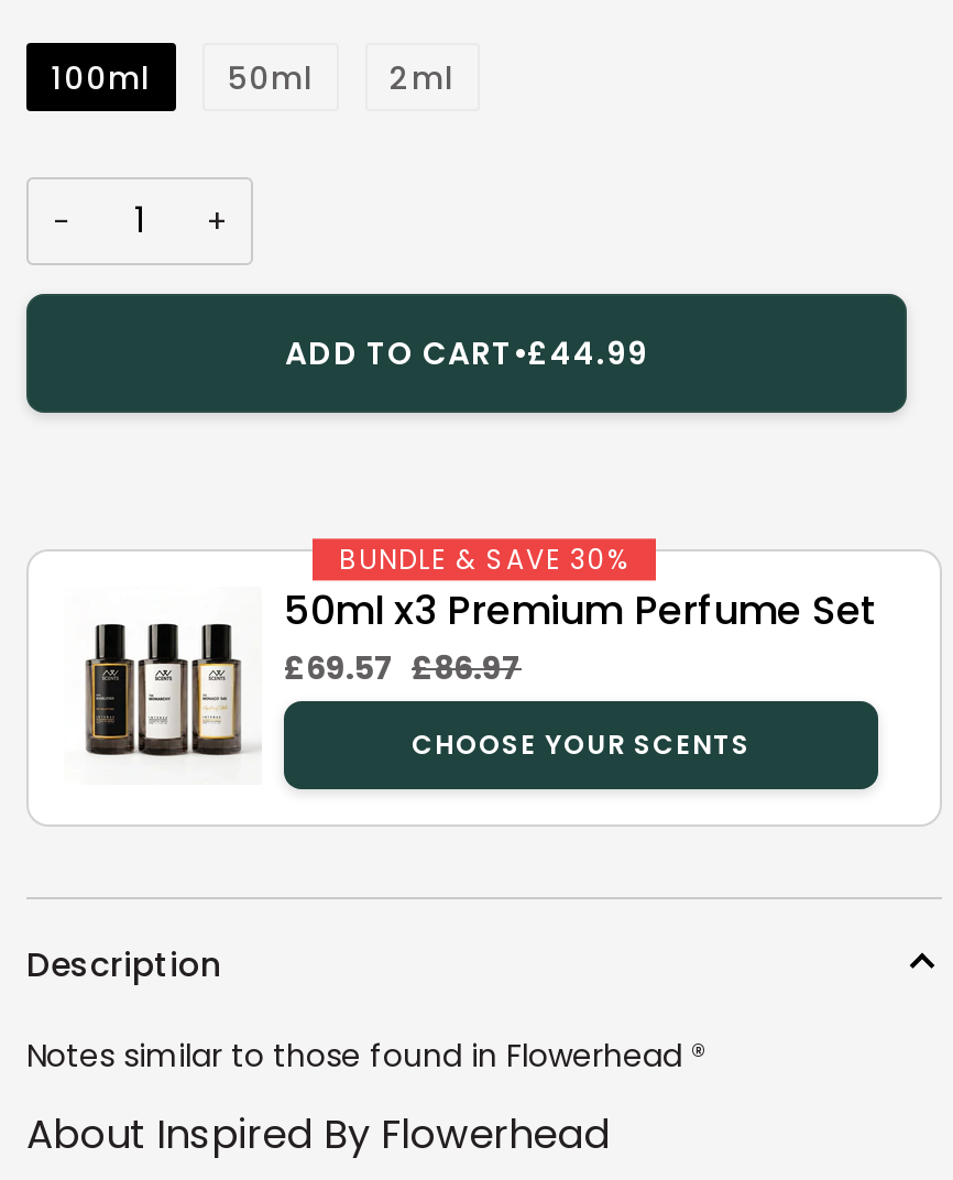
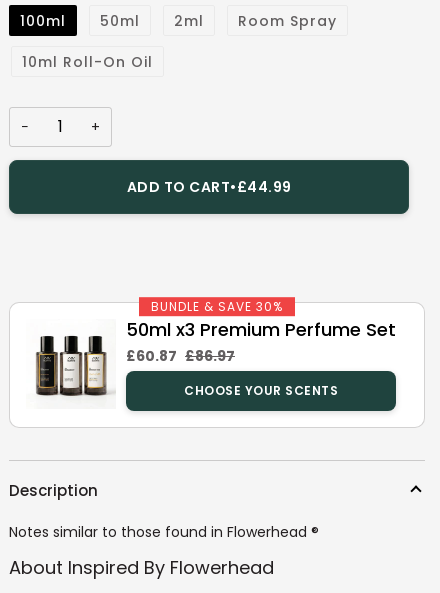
+ Room Spray
+ 10ml Roll-On Oil

- £69.57 £86.97
+ £60.87 £86.97
